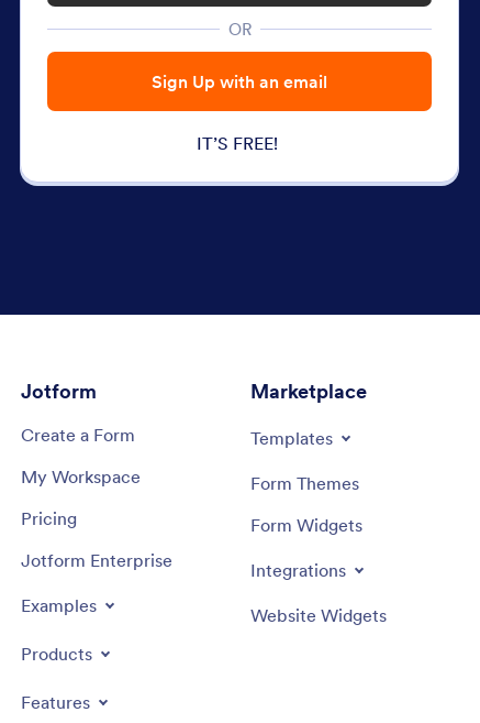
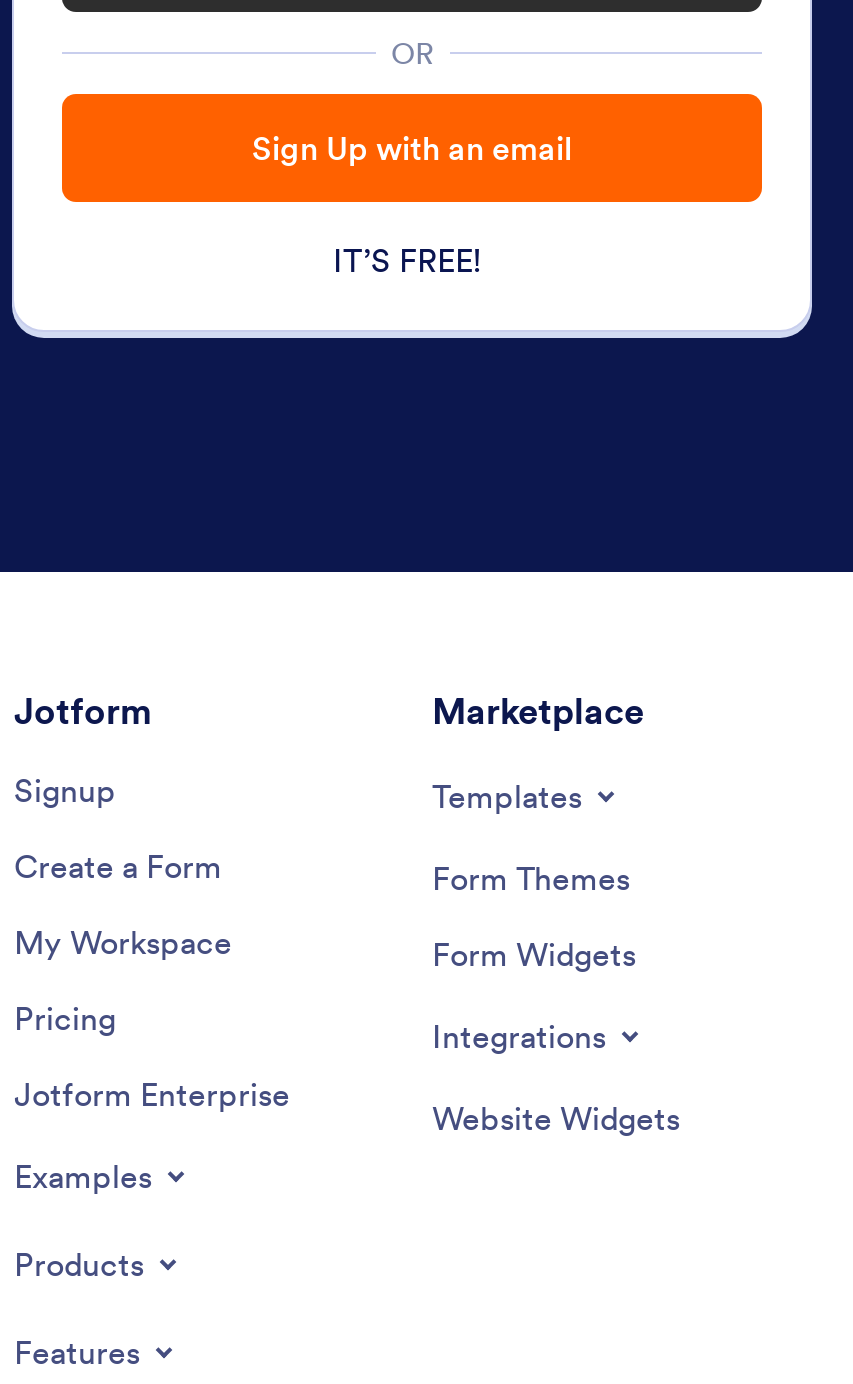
+ Signup
